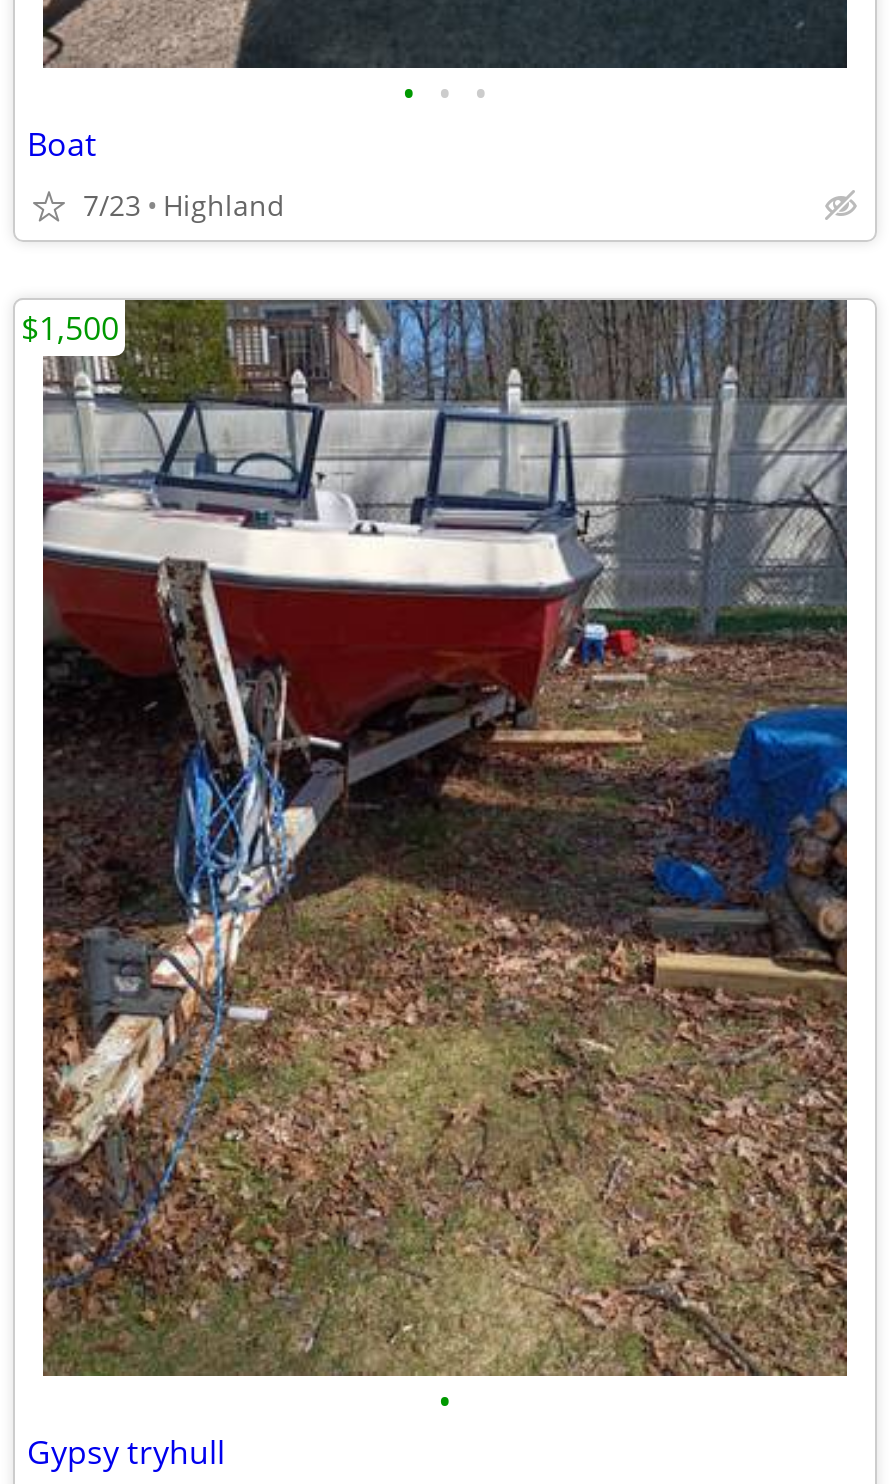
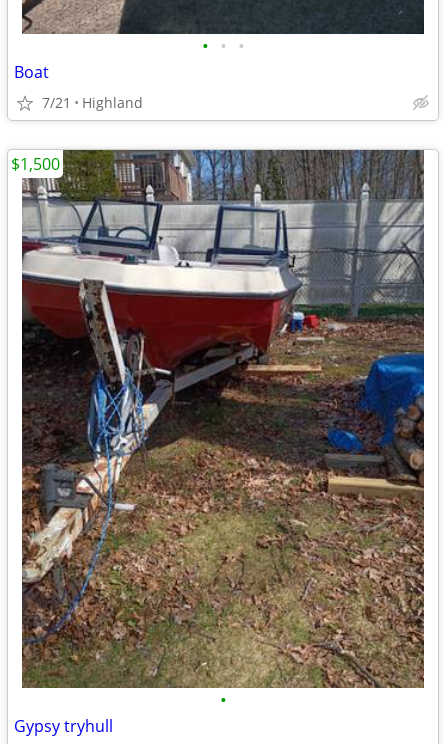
- 7/23 Highland
+ 7/21 Highland
